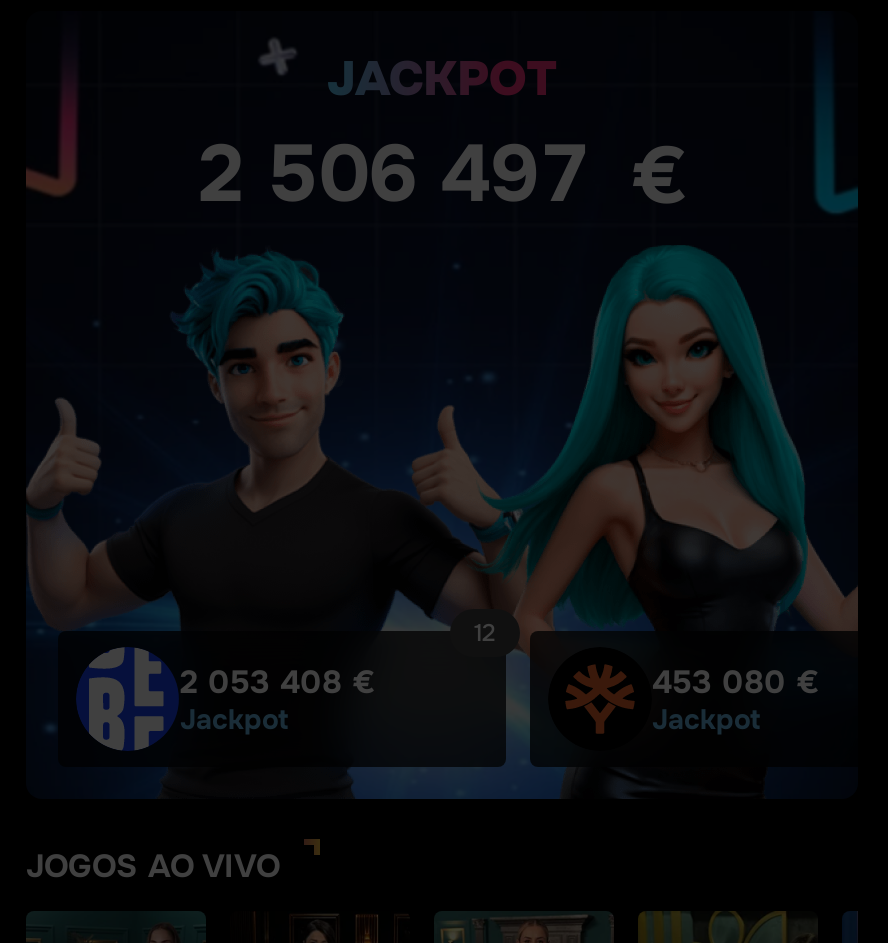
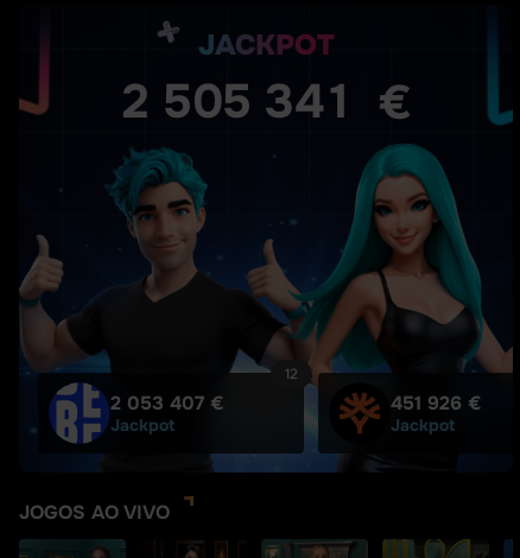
- 2 506 49 7 €
+ 2 505 34 1 €

- 2 053 408 €
+ 2 053 407 €

- 453 080 €
+ 451 926 €
